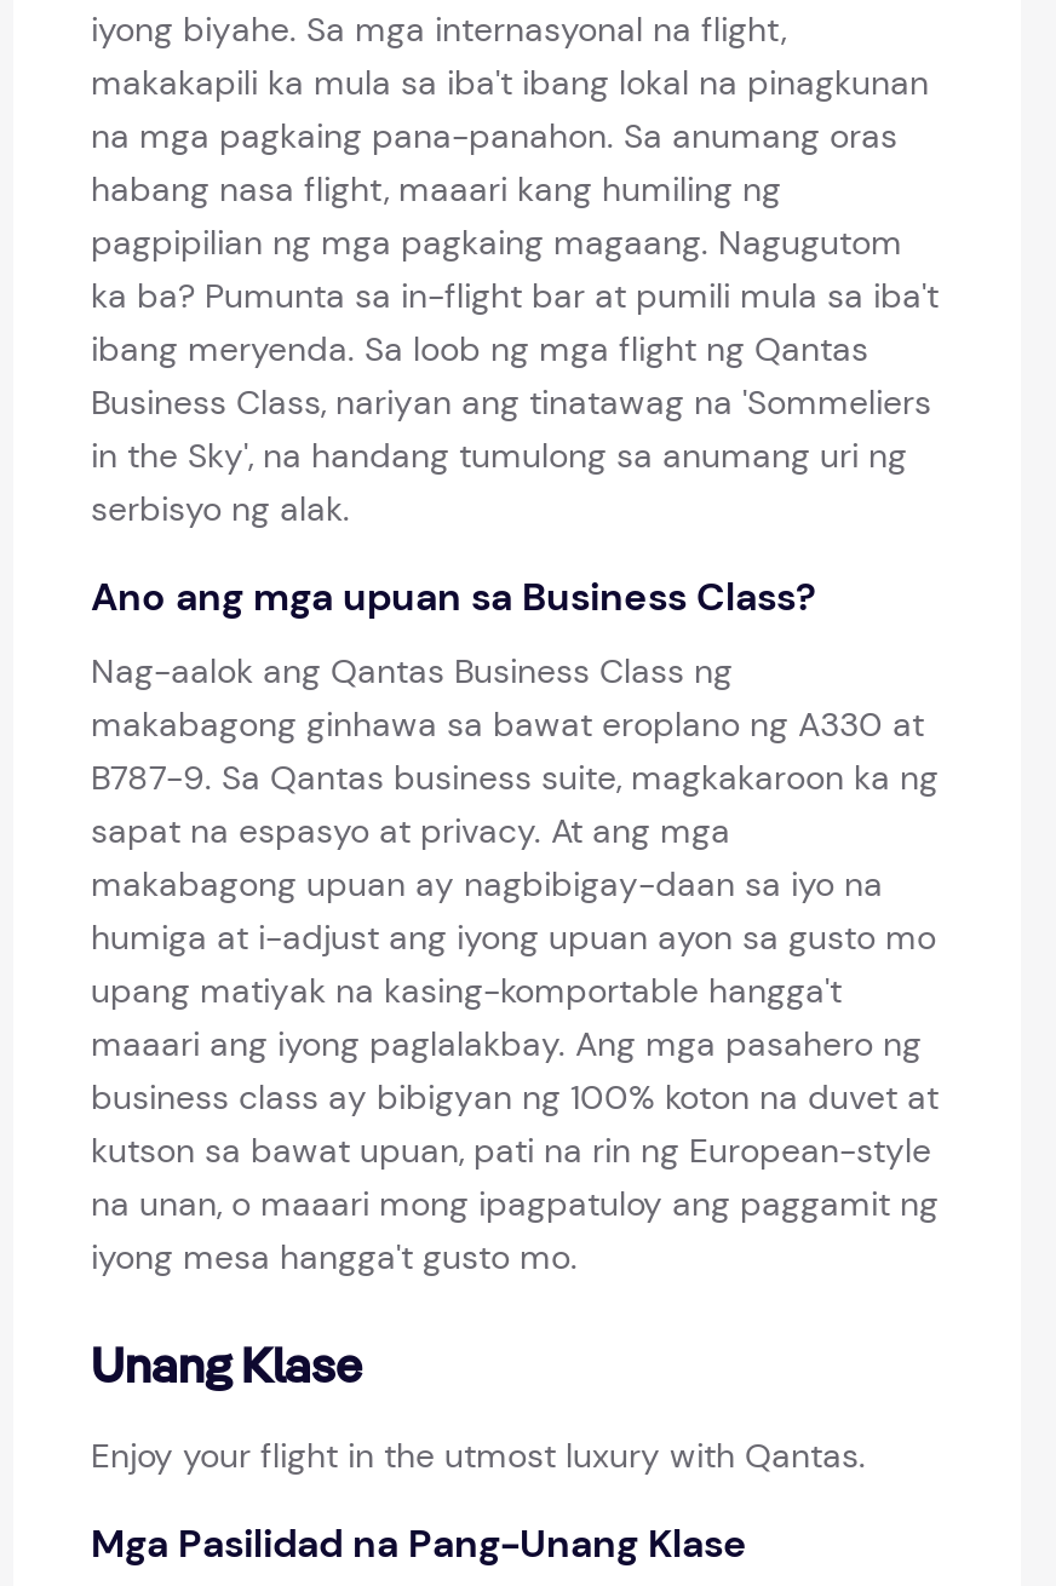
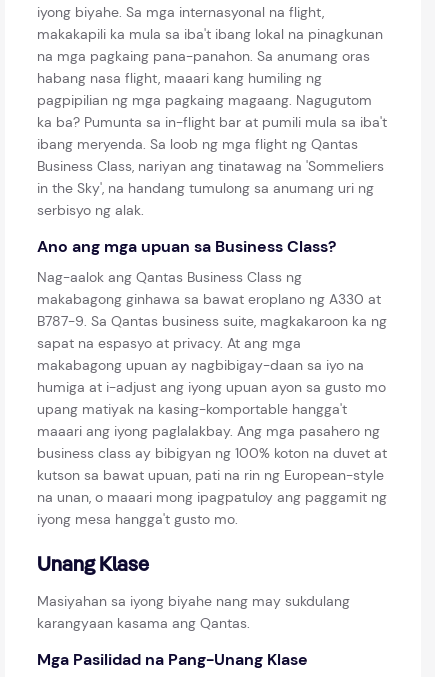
- Enjoy your flight in the utmost luxury with Qantas.
+ Masiyahan sa iyong biyahe nang may sukdulang
+ karangyaan kasama ang Qantas.
